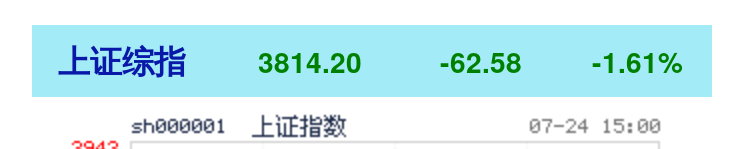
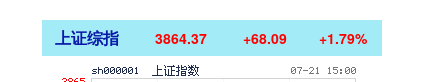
- 3814.20
+ 3864.37

- -62.58
+ +68.09

- -1.61%
+ +1.79%
